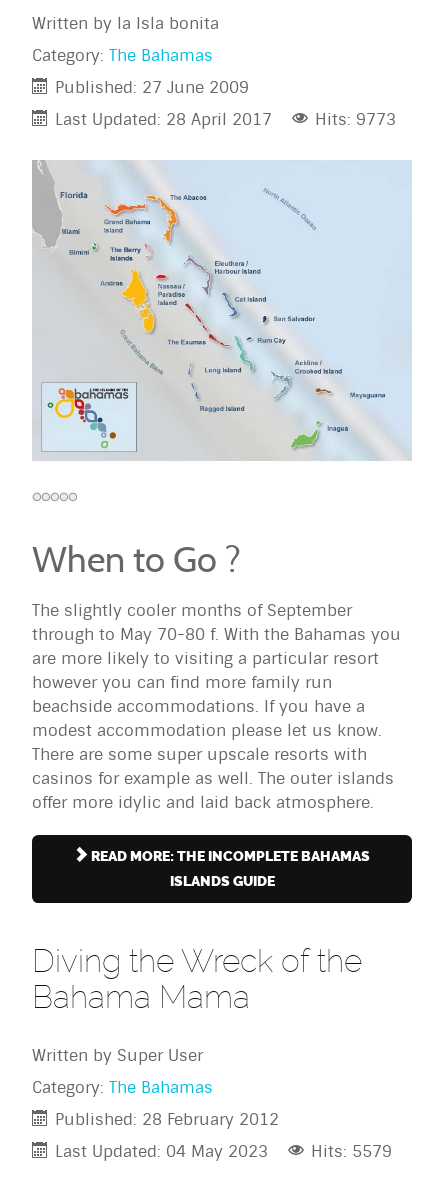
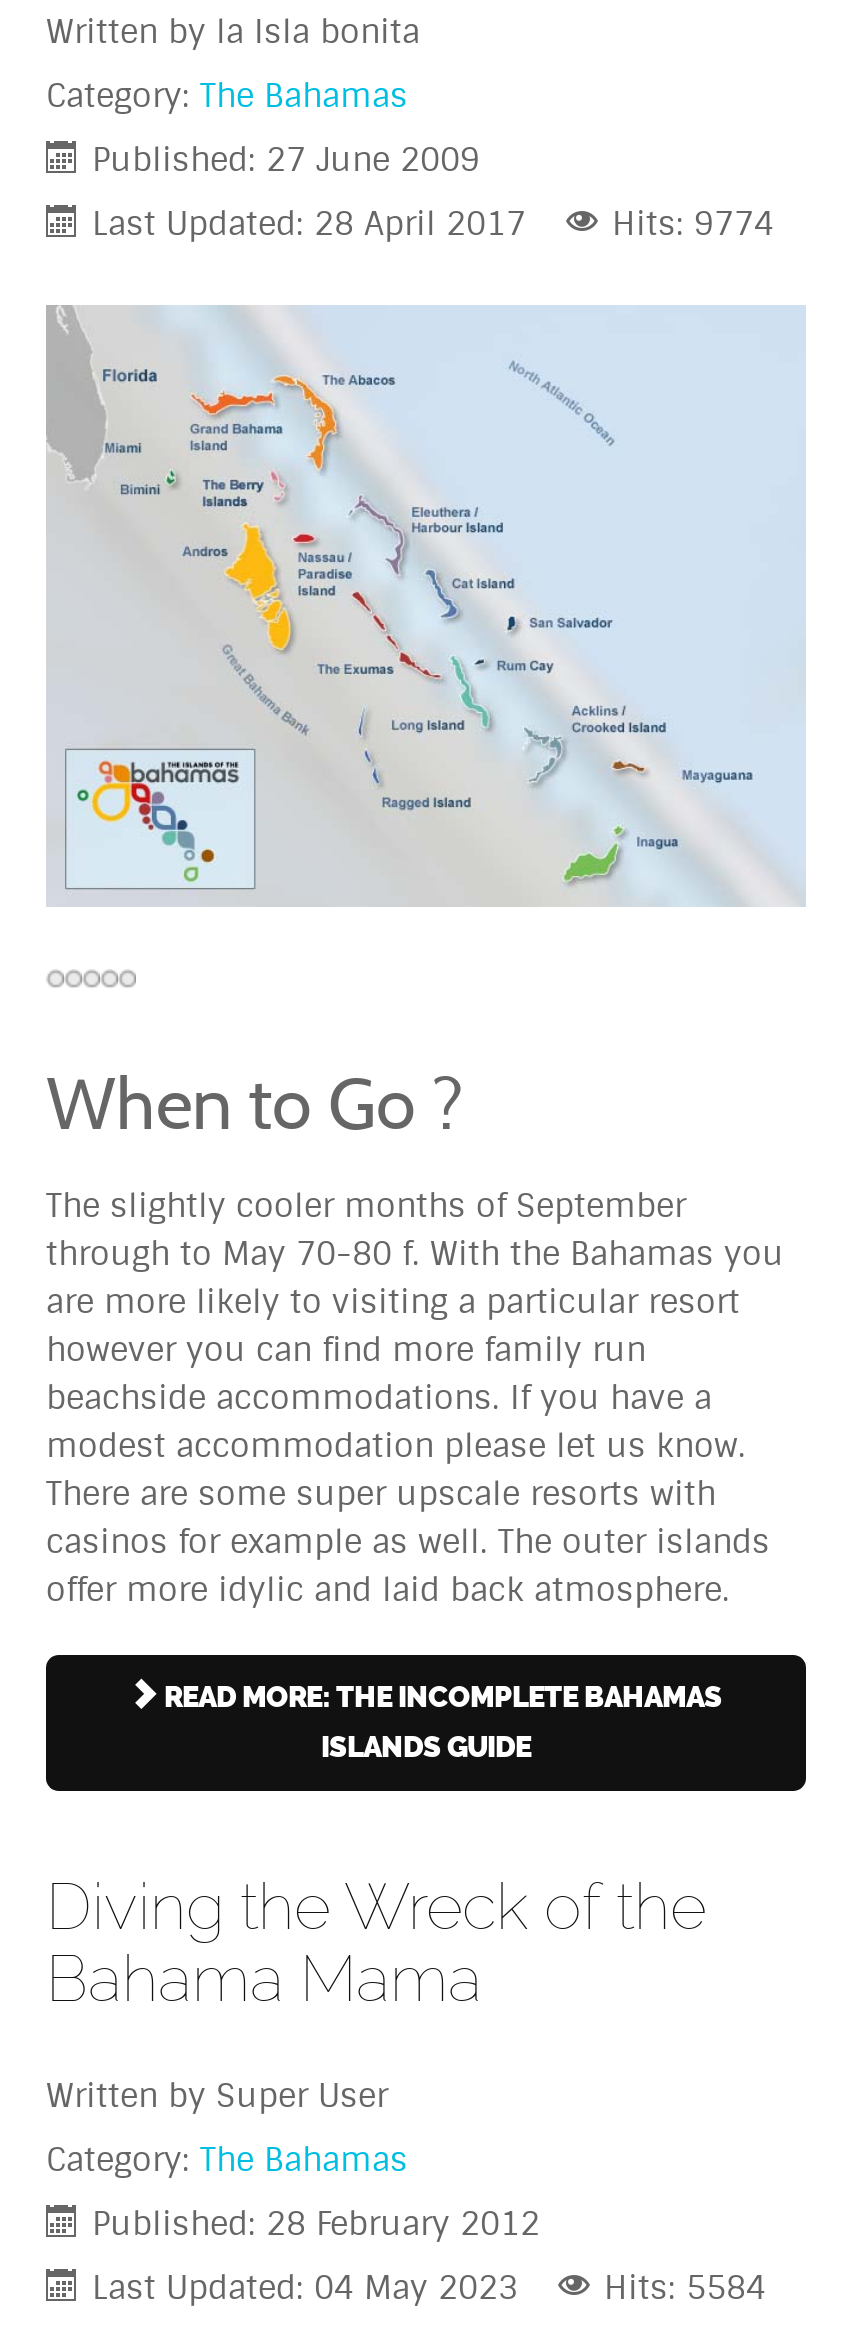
- Hits: 9773
+ Hits: 9774

- Hits: 5579
+ Hits: 5584
